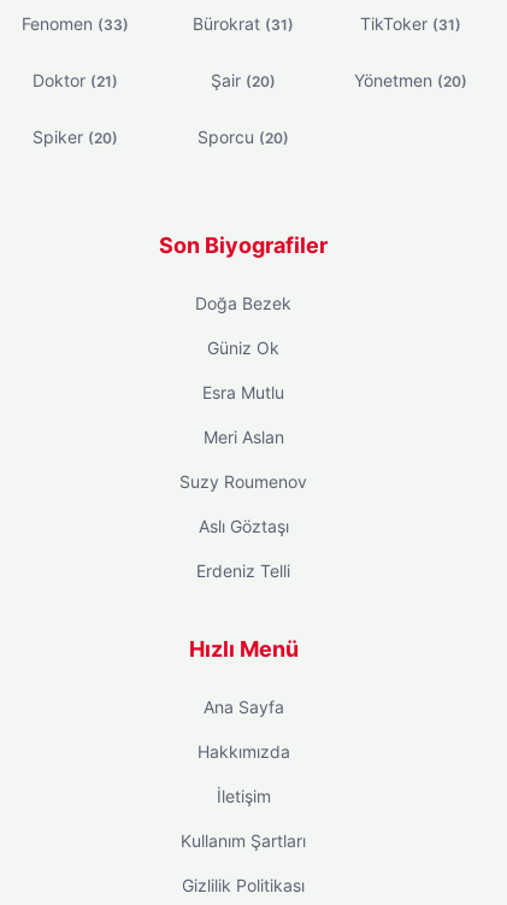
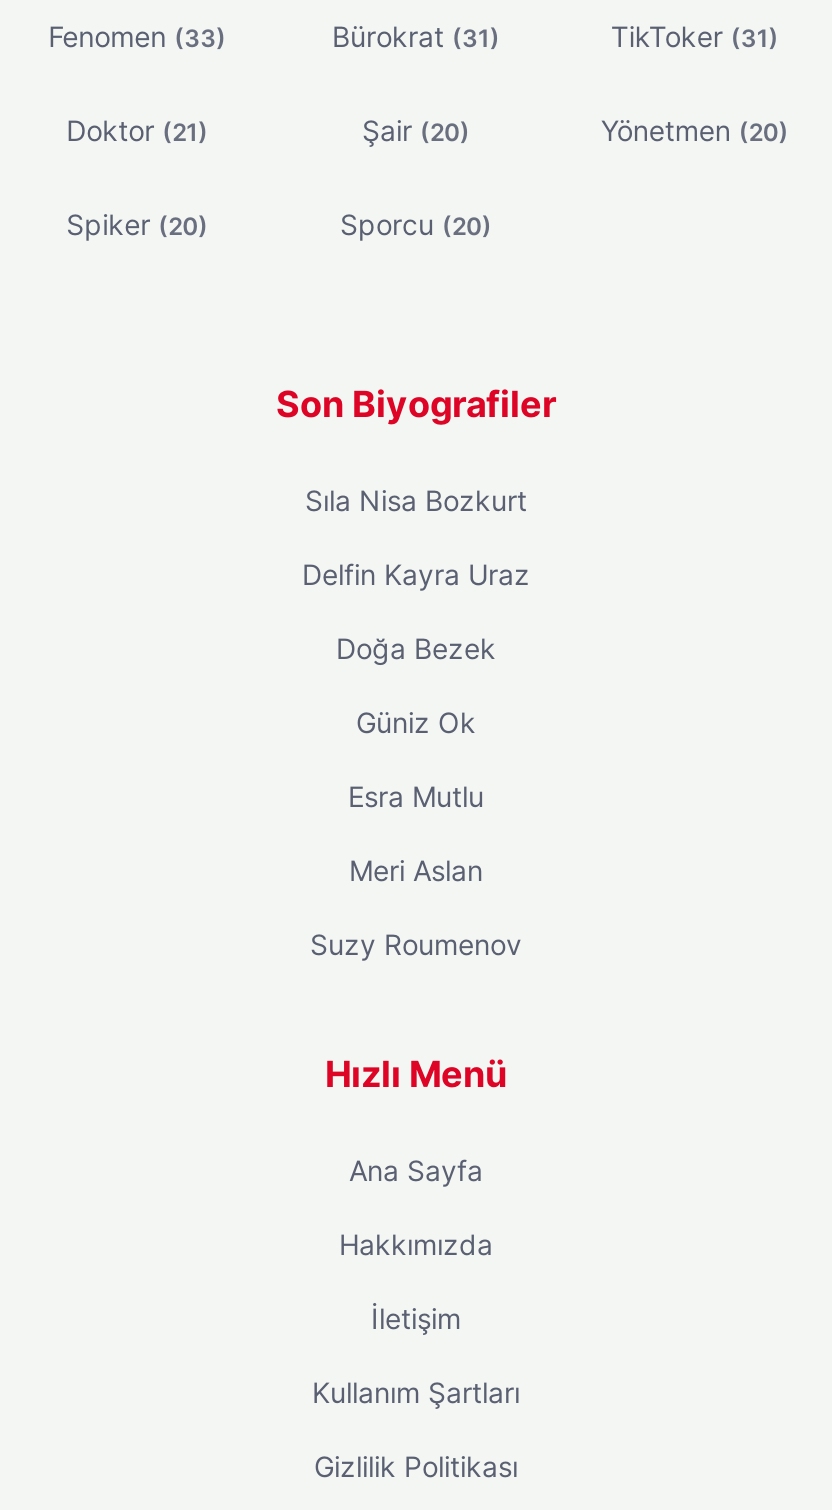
+ Sıla Nisa Bozkurt
+ Delfin Kayra Uraz

moved down: Doğa Bezek | Güniz Ok | Esra Mutlu | Meri Aslan | Suzy Roumenov

- Aslı Göztaşı
- Erdeniz Telli
